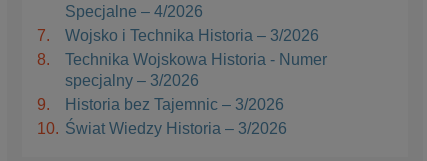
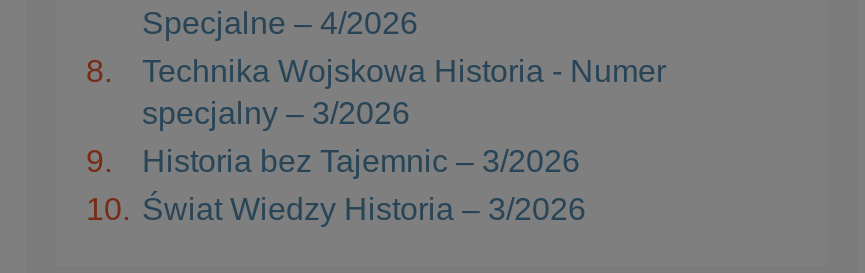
- 7.
- Wojsko i Technika Historia – 3/2026
